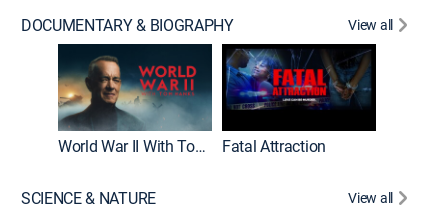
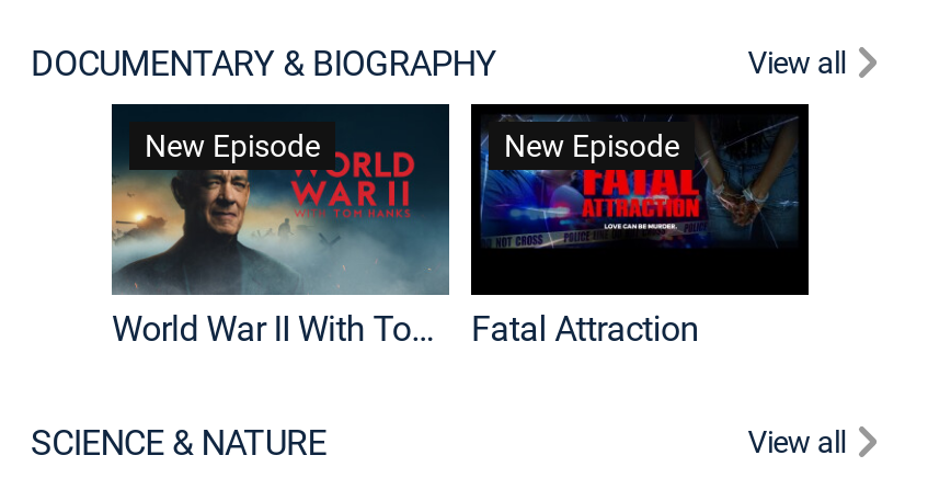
+ New Episode

+ New Episode
